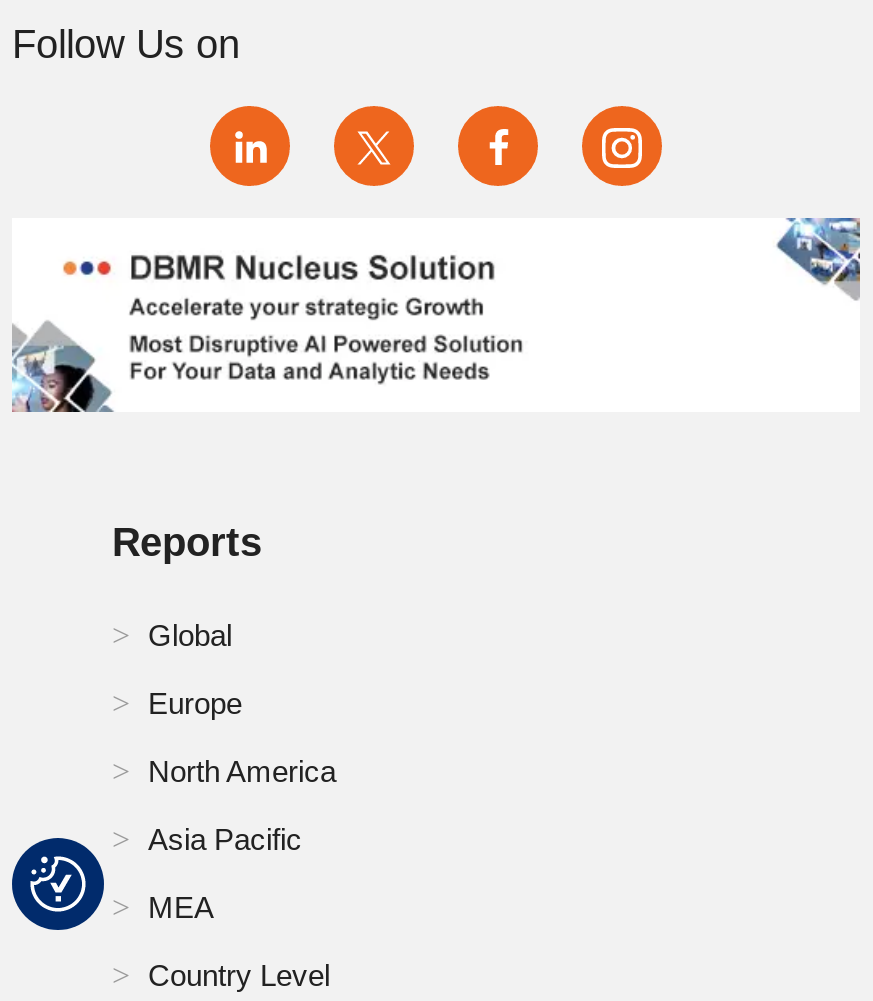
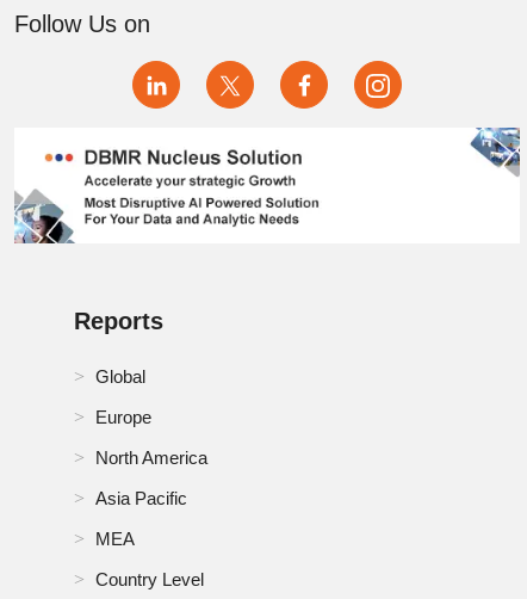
- [image]
